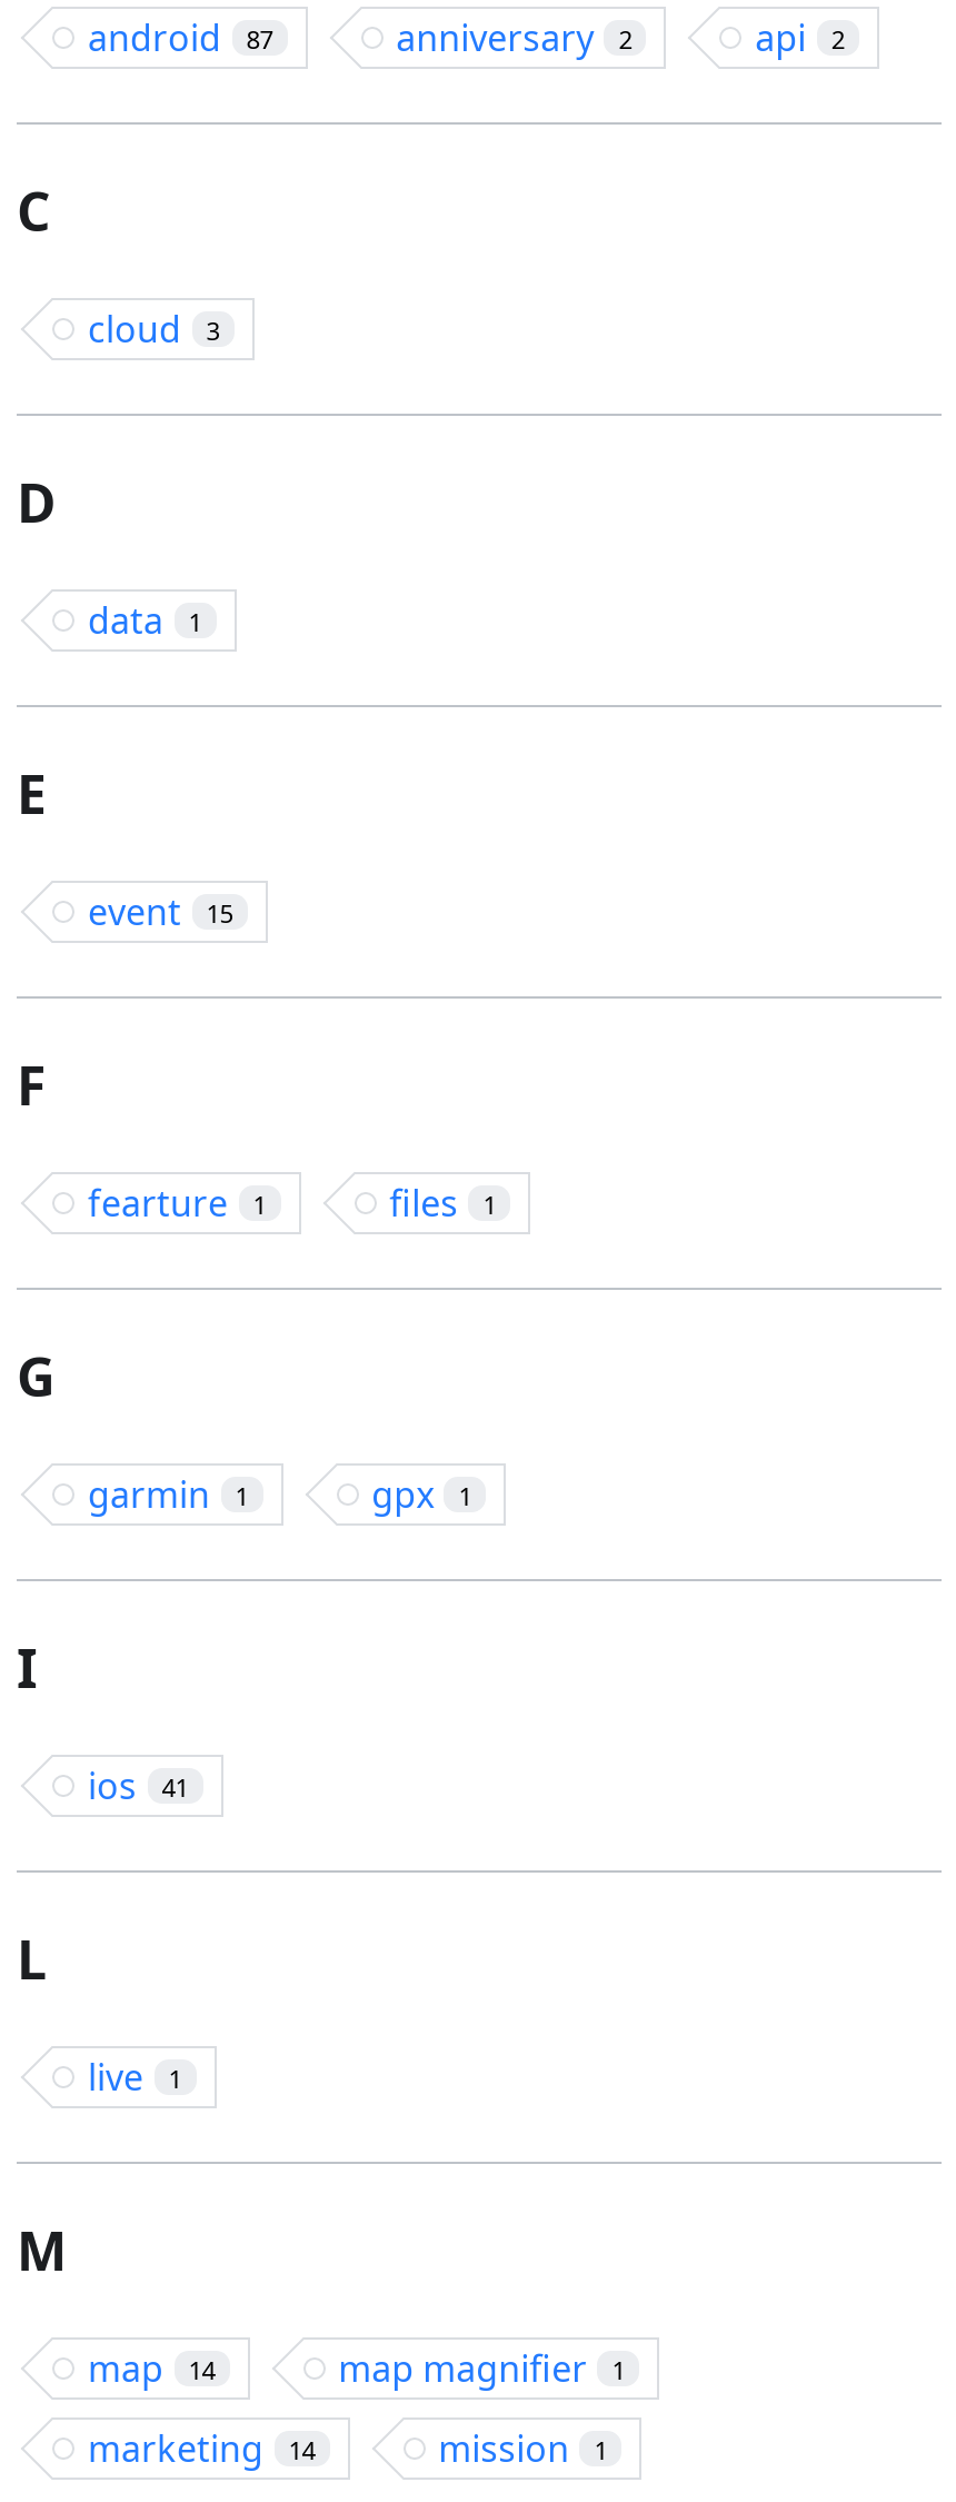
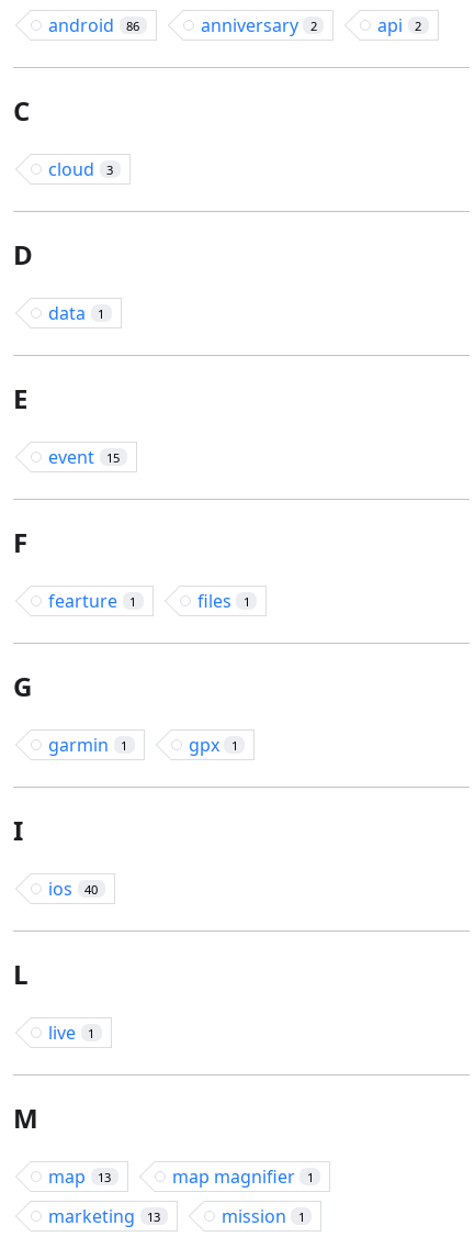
- android 87
+ android 86

- ios 41
+ ios 40

- map 14
+ map 13

- marketing 14
+ marketing 13
